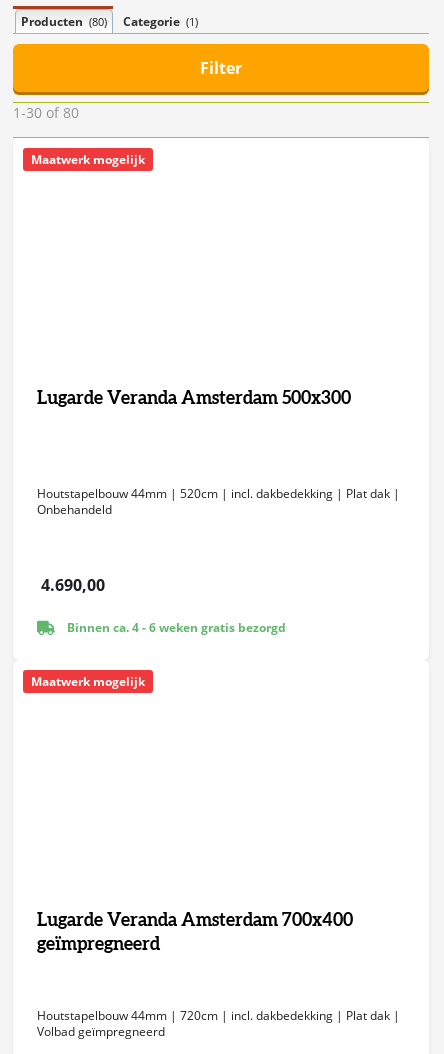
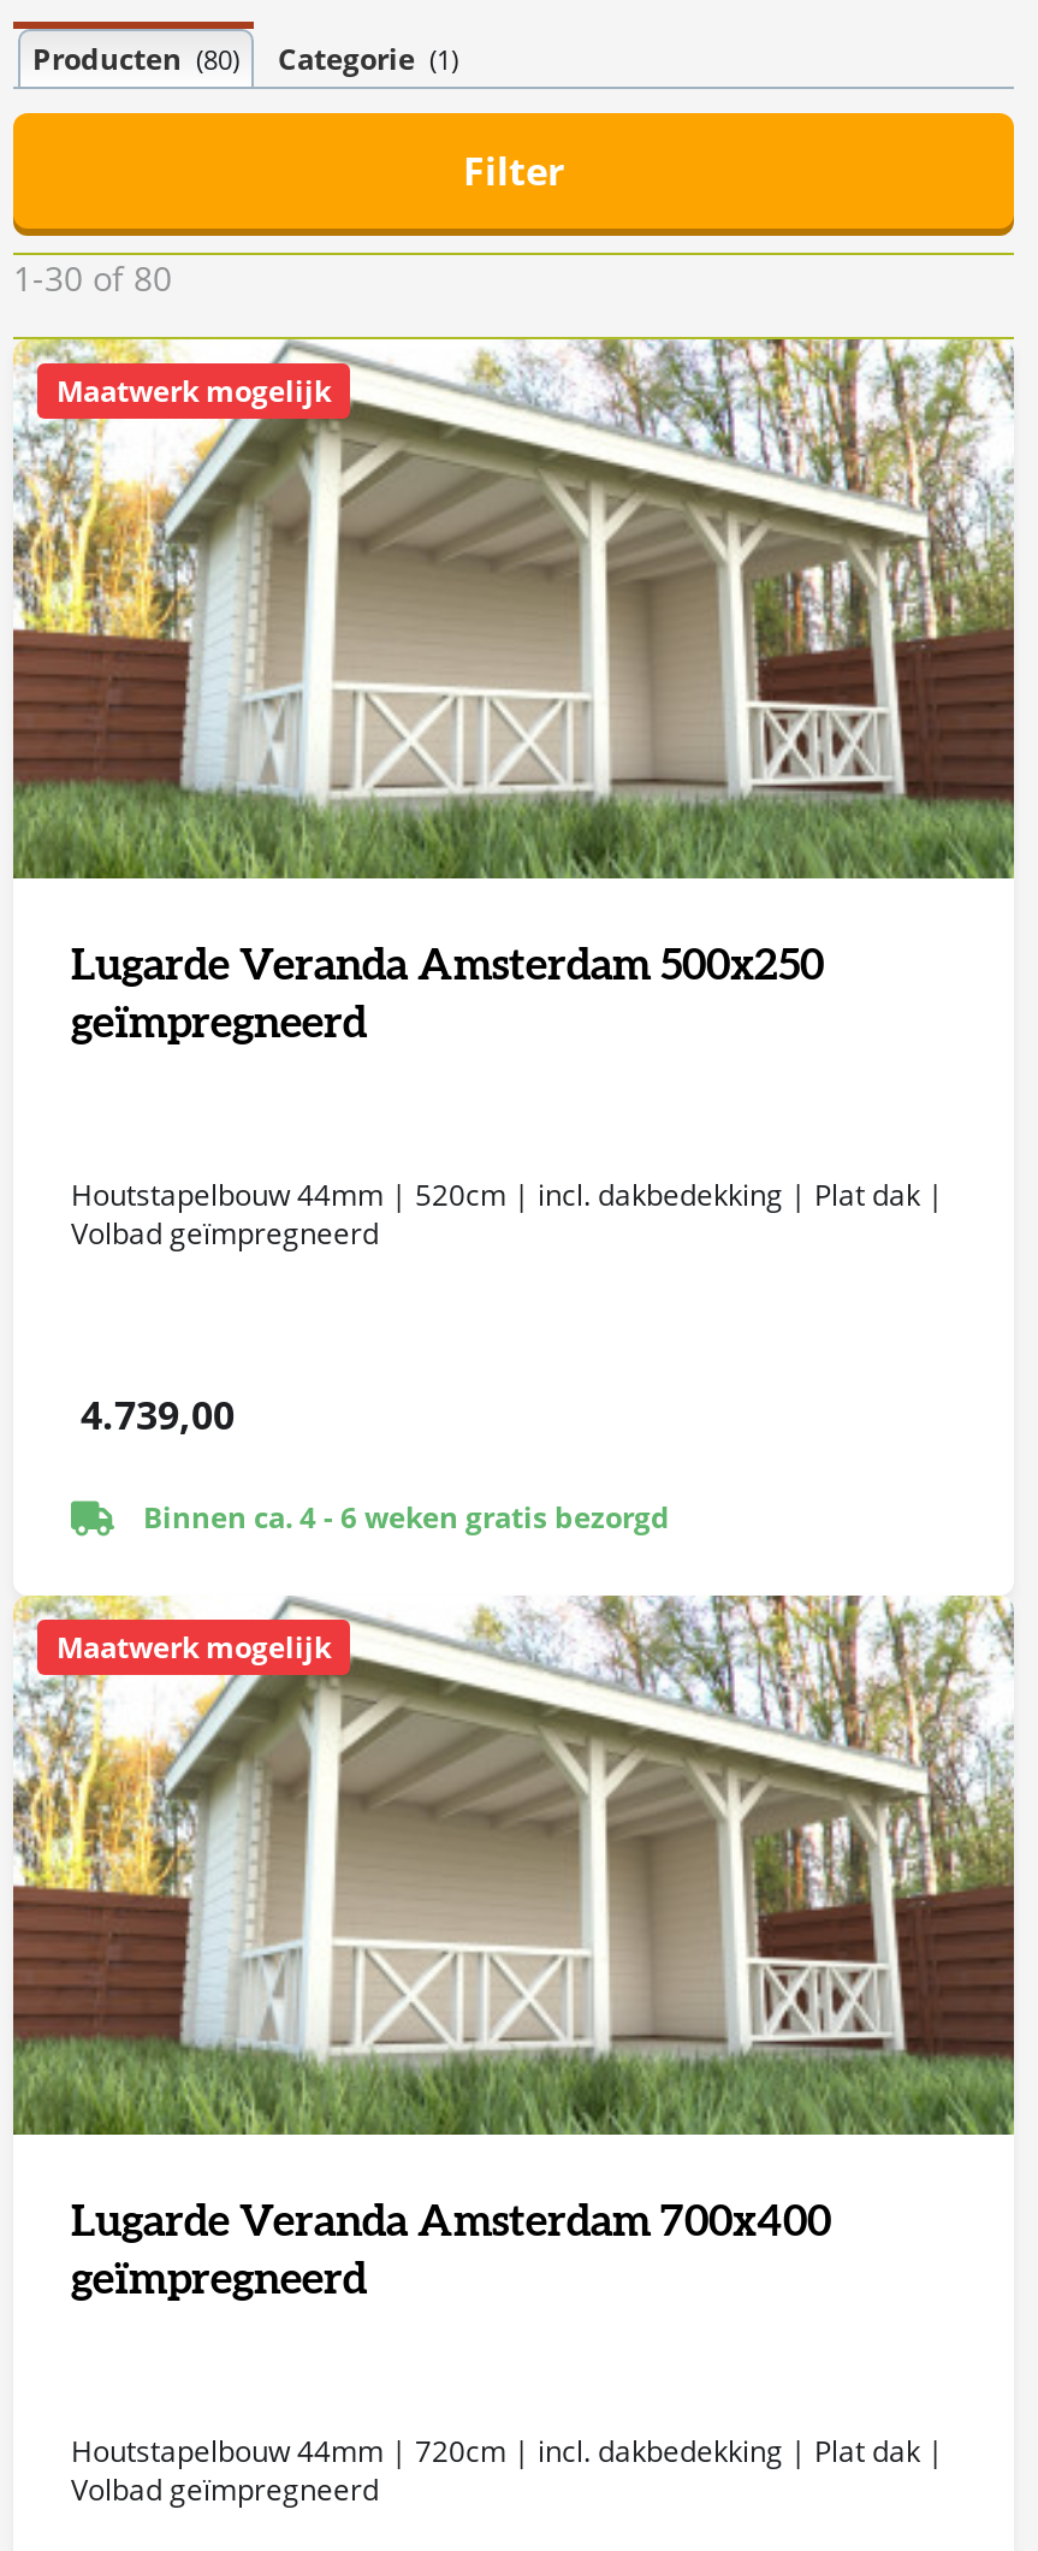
+ [image]

- Lugarde Veranda Amsterdam 500x300
+ Lugarde Veranda Amsterdam 500x250
+ geïmpregneerd

- Onbehandeld
+ Volbad geïmpregneerd

- 4.690,00
+ 4.739,00

+ [image]
